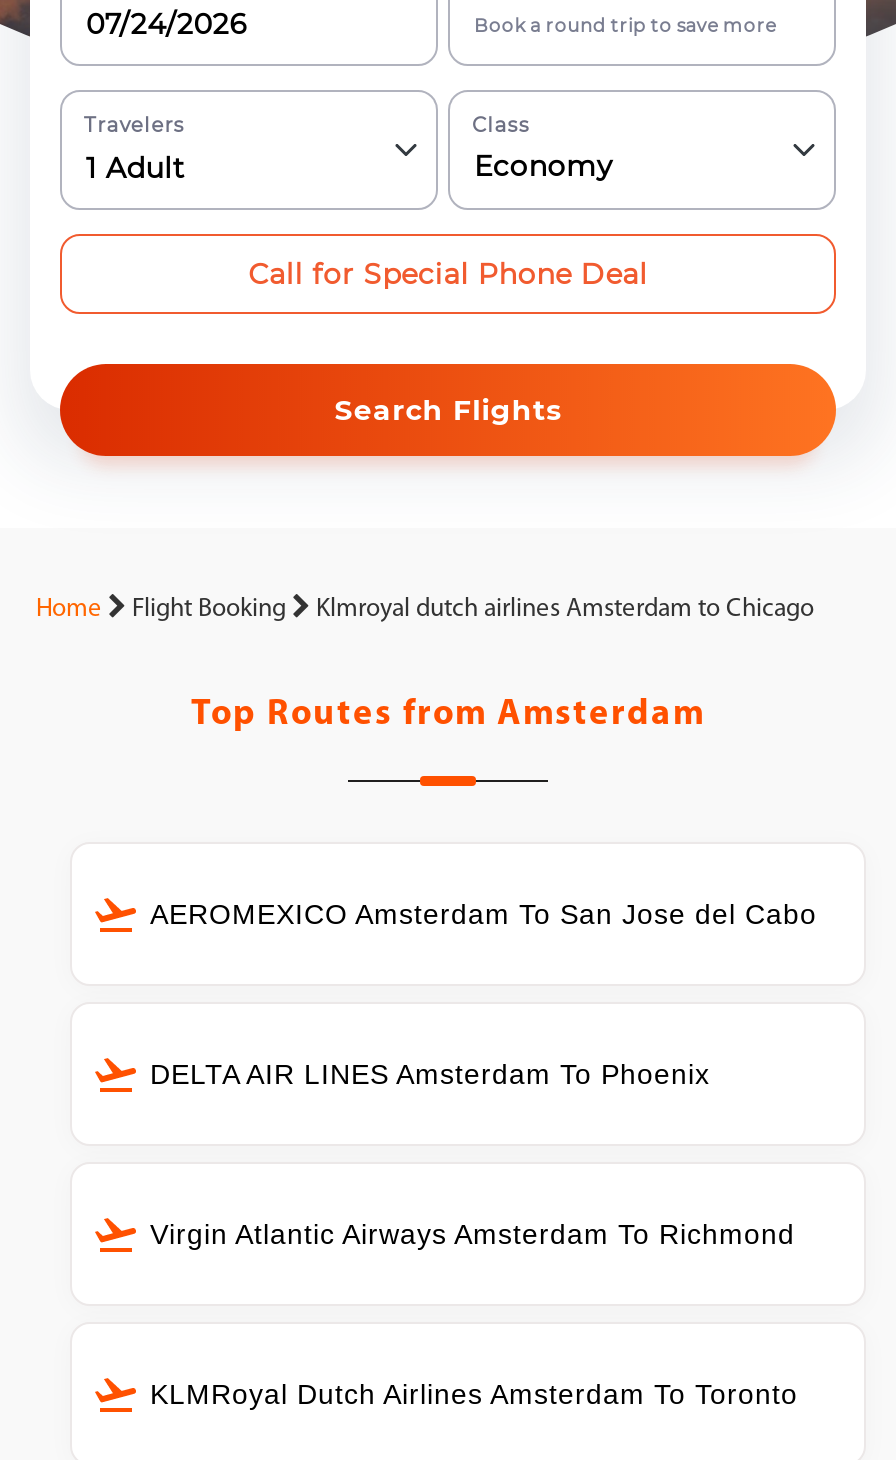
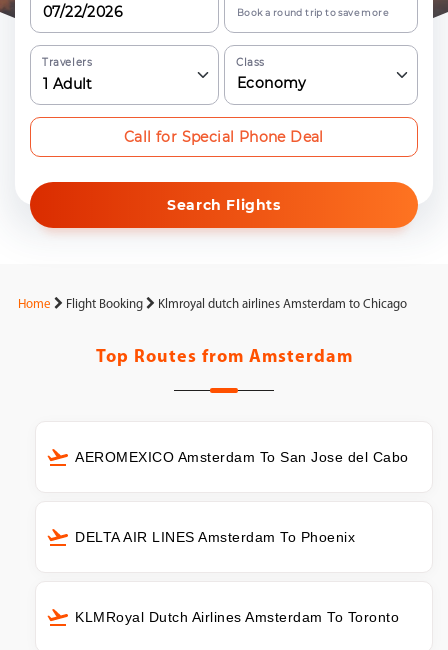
- Virgin Atlantic Airways Amsterdam To Richmond
